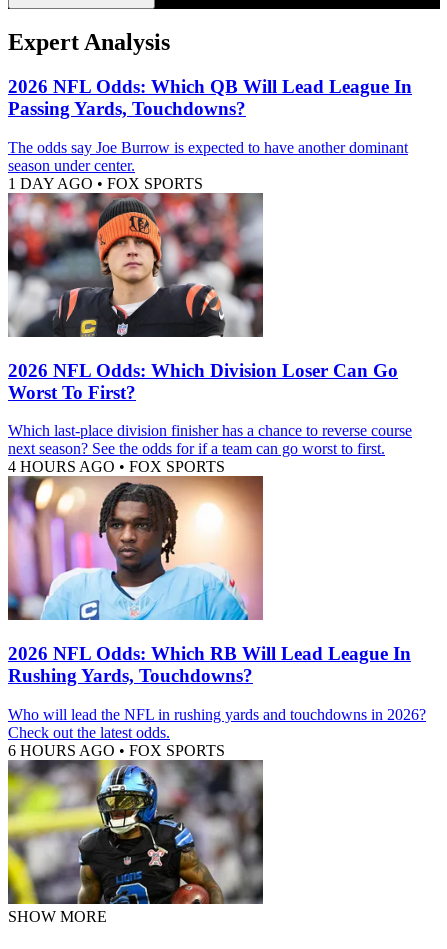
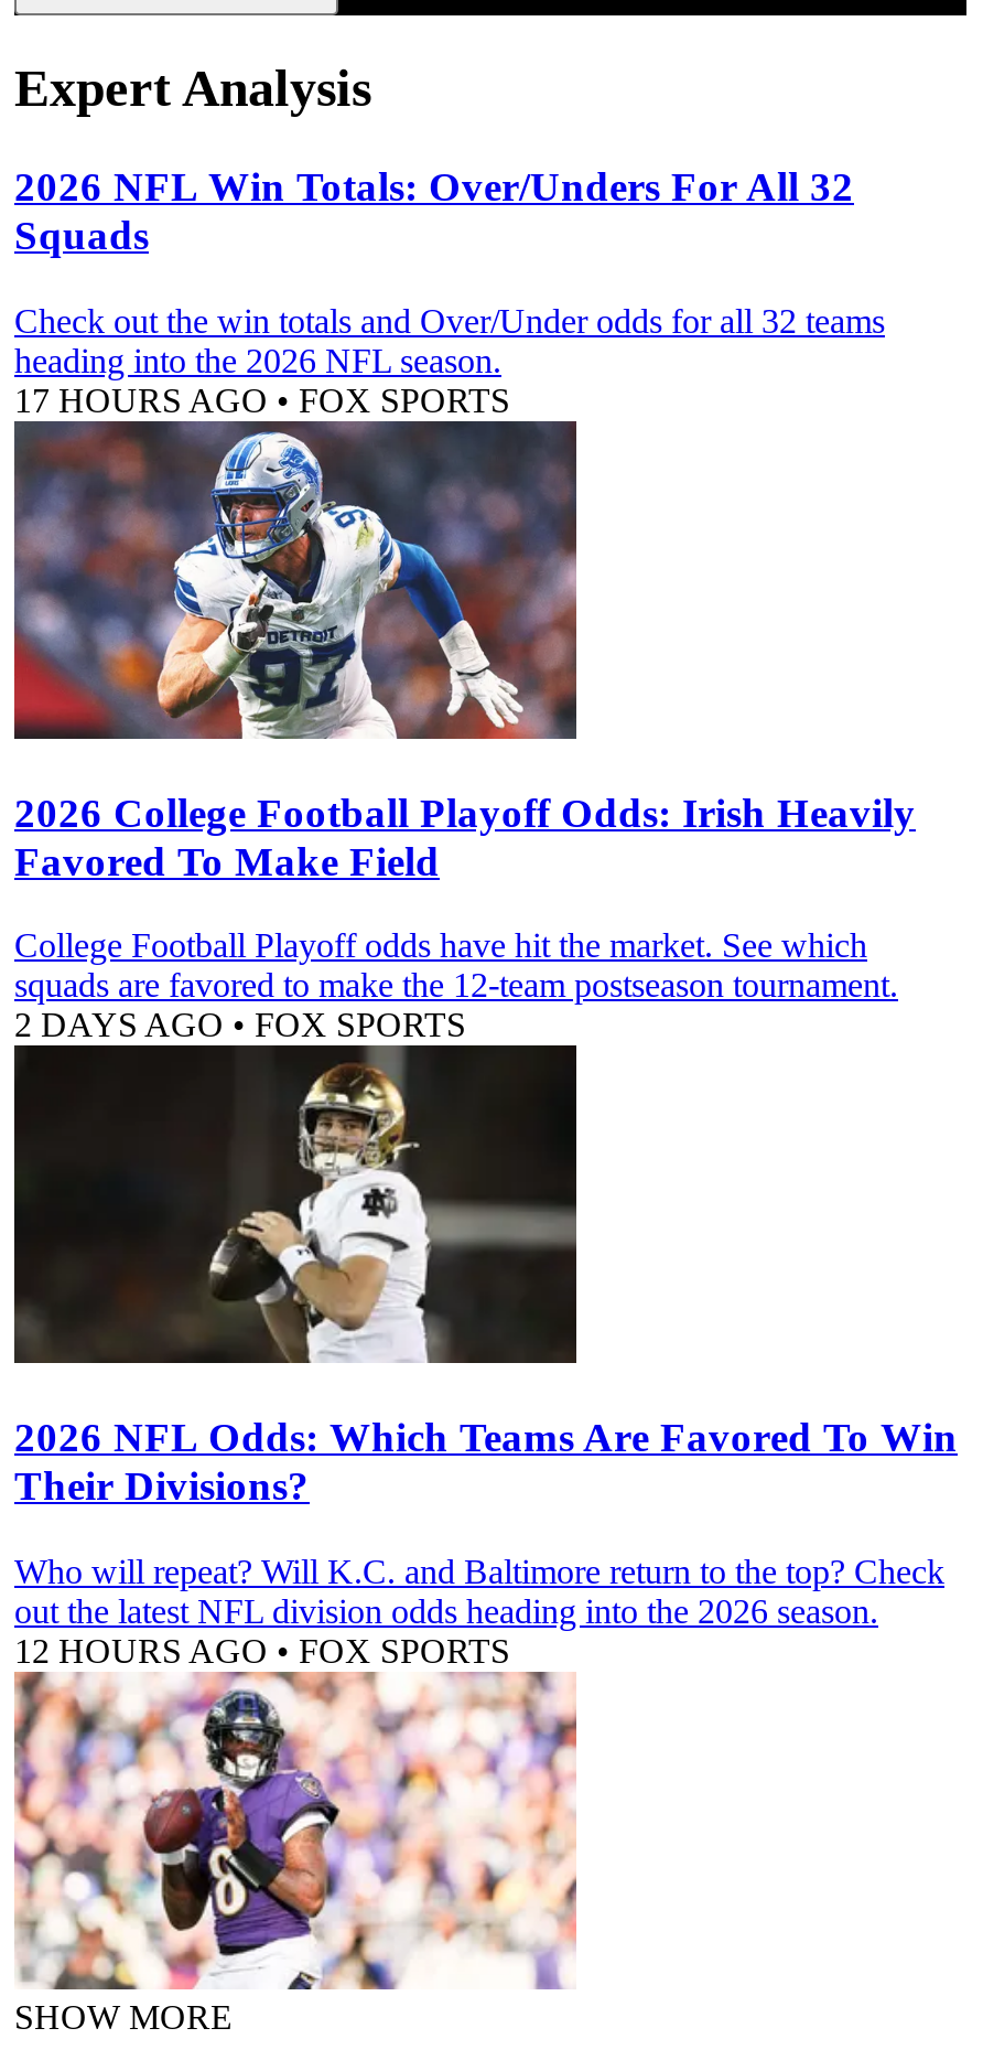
- 2026 NFL Odds: Which QB Will Lead League In
- Passing Yards, Touchdowns?
+ 2026 NFL Win Totals: Over/Unders For All 32
+ Squads

- The odds say Joe Burrow is expected to have another dominant
- season under center.
- 1 DAY AGO • FOX SPORTS
+ Check out the win totals and Over/Under odds for all 32 teams
+ heading into the 2026 NFL season.
+ 17 HOURS AGO • FOX SPORTS

- [image]
- 2026 NFL Odds: Which Division Loser Can Go
- Worst To First?
+ [image]
+ 2026 College Football Playoff Odds: Irish Heavily
+ Favored To Make Field

- [image]
- Which last-place division finisher has a chance to reverse course
- next season? See the odds for if a team can go worst to first.
- 4 HOURS AGO • FOX SPORTS
+ [image]
+ College Football Playoff odds have hit the market. See which
+ squads are favored to make the 12-team postseason tournament.
+ 2 DAYS AGO • FOX SPORTS

- 2026 NFL Odds: Which RB Will Lead League In
- Rushing Yards, Touchdowns?
+ 2026 NFL Odds: Which Teams Are Favored To Win
+ Their Divisions?

- Who will lead the NFL in rushing yards and touchdowns in 2026?
- Check out the latest odds.
- 6 HOURS AGO • FOX SPORTS
+ Who will repeat? Will K.C. and Baltimore return to the top? Check
+ out the latest NFL division odds heading into the 2026 season.
+ 12 HOURS AGO • FOX SPORTS

- [image]
+ [image]
